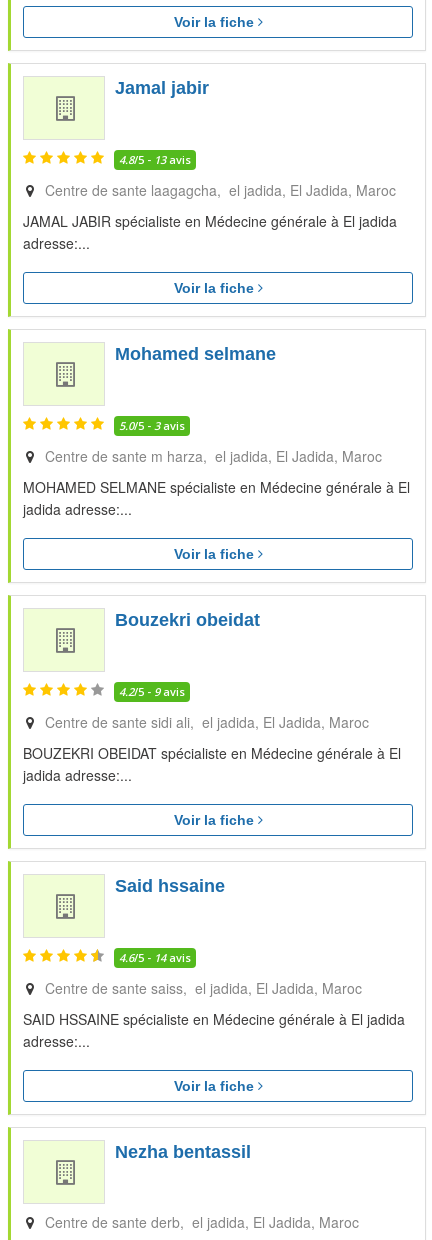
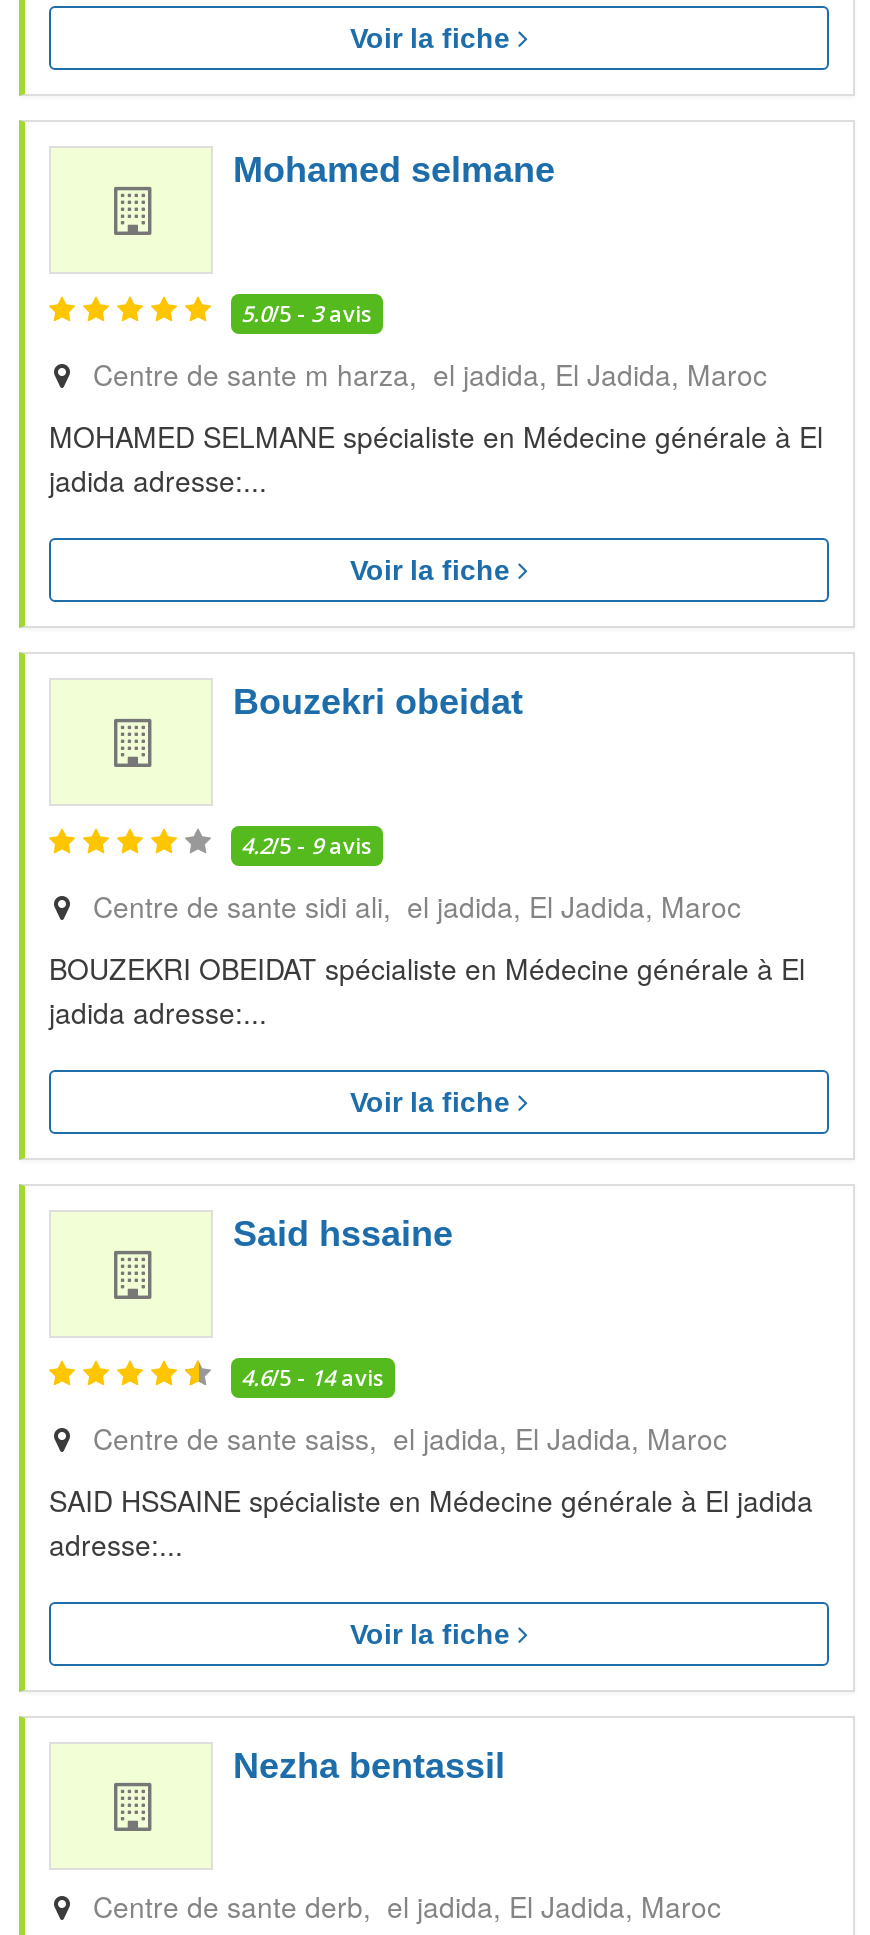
- Jamal jabir

- 4.8/5 - 13 avis
- Centre de sante laagagcha, el jadida El Jadida Maroc
- JAMAL JABIR spécialiste en Médecine générale à El jadida
- adresse:...
- Voir la fiche
